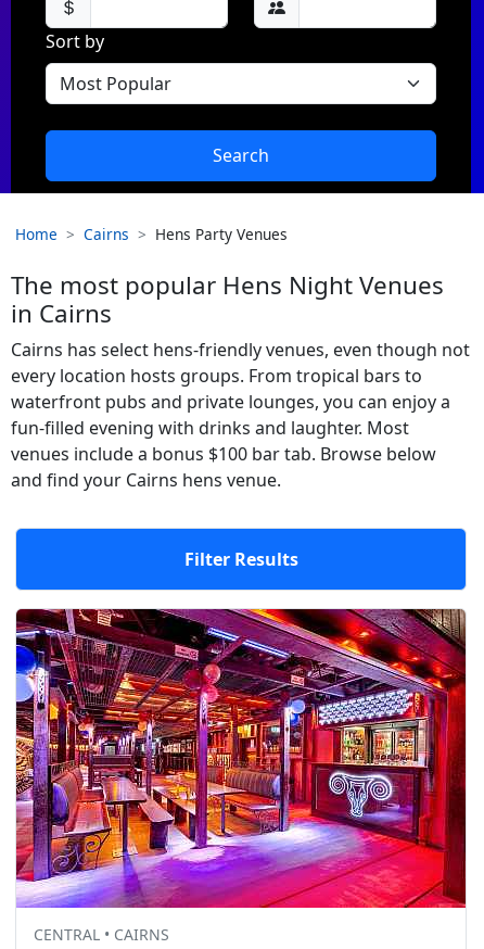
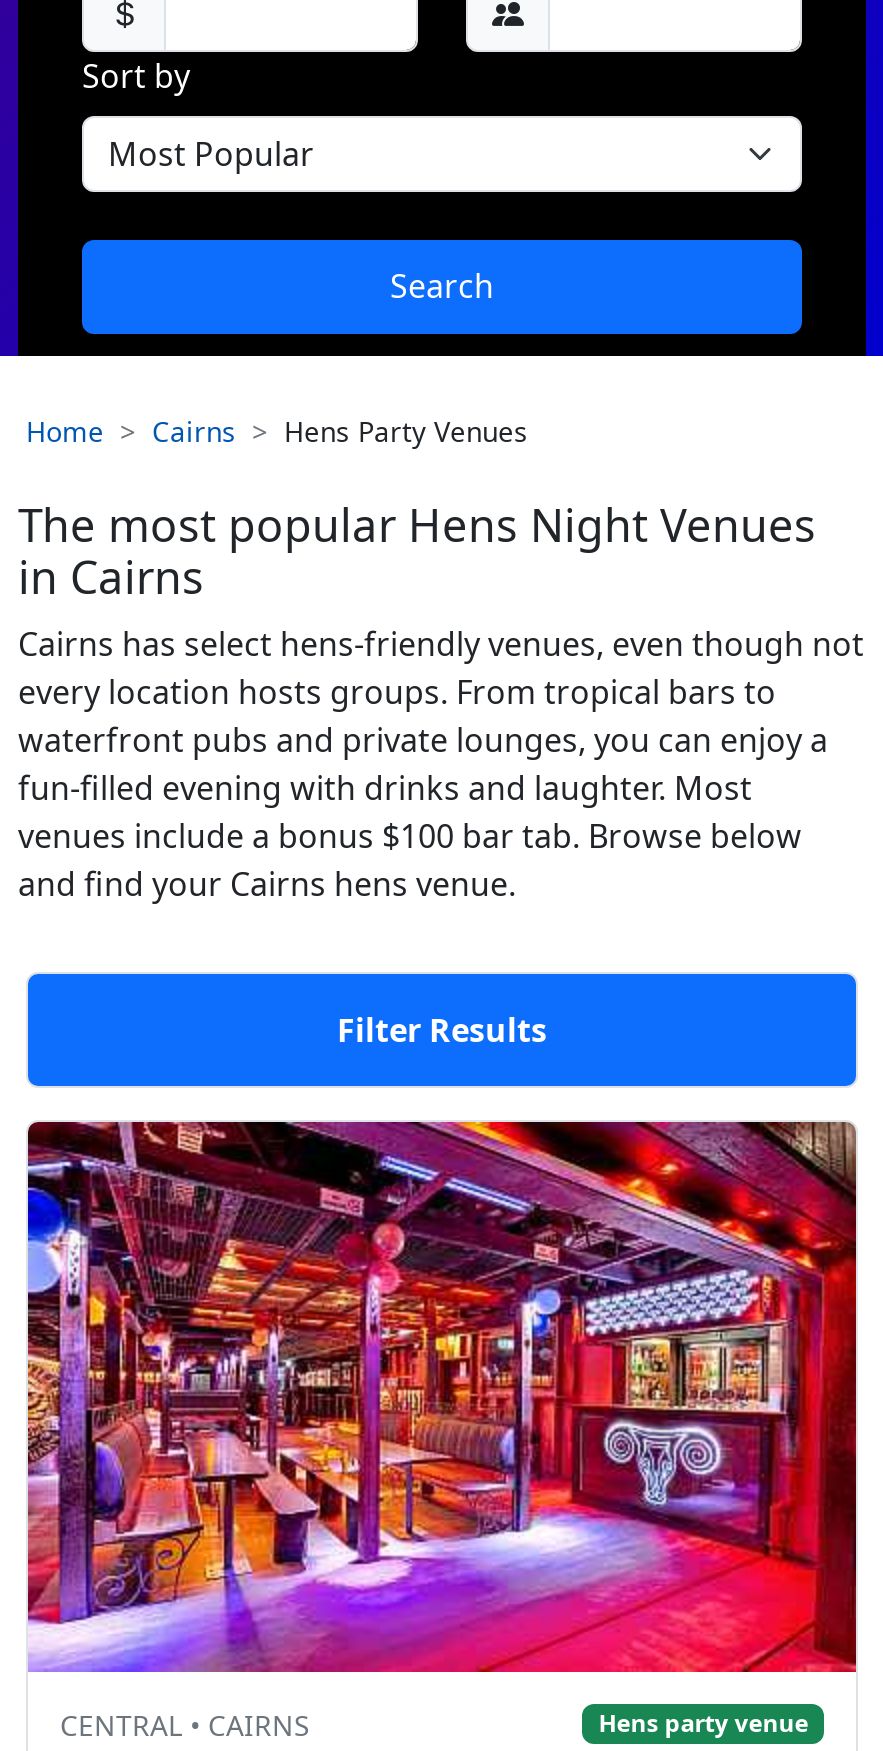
+ Hens party venue
